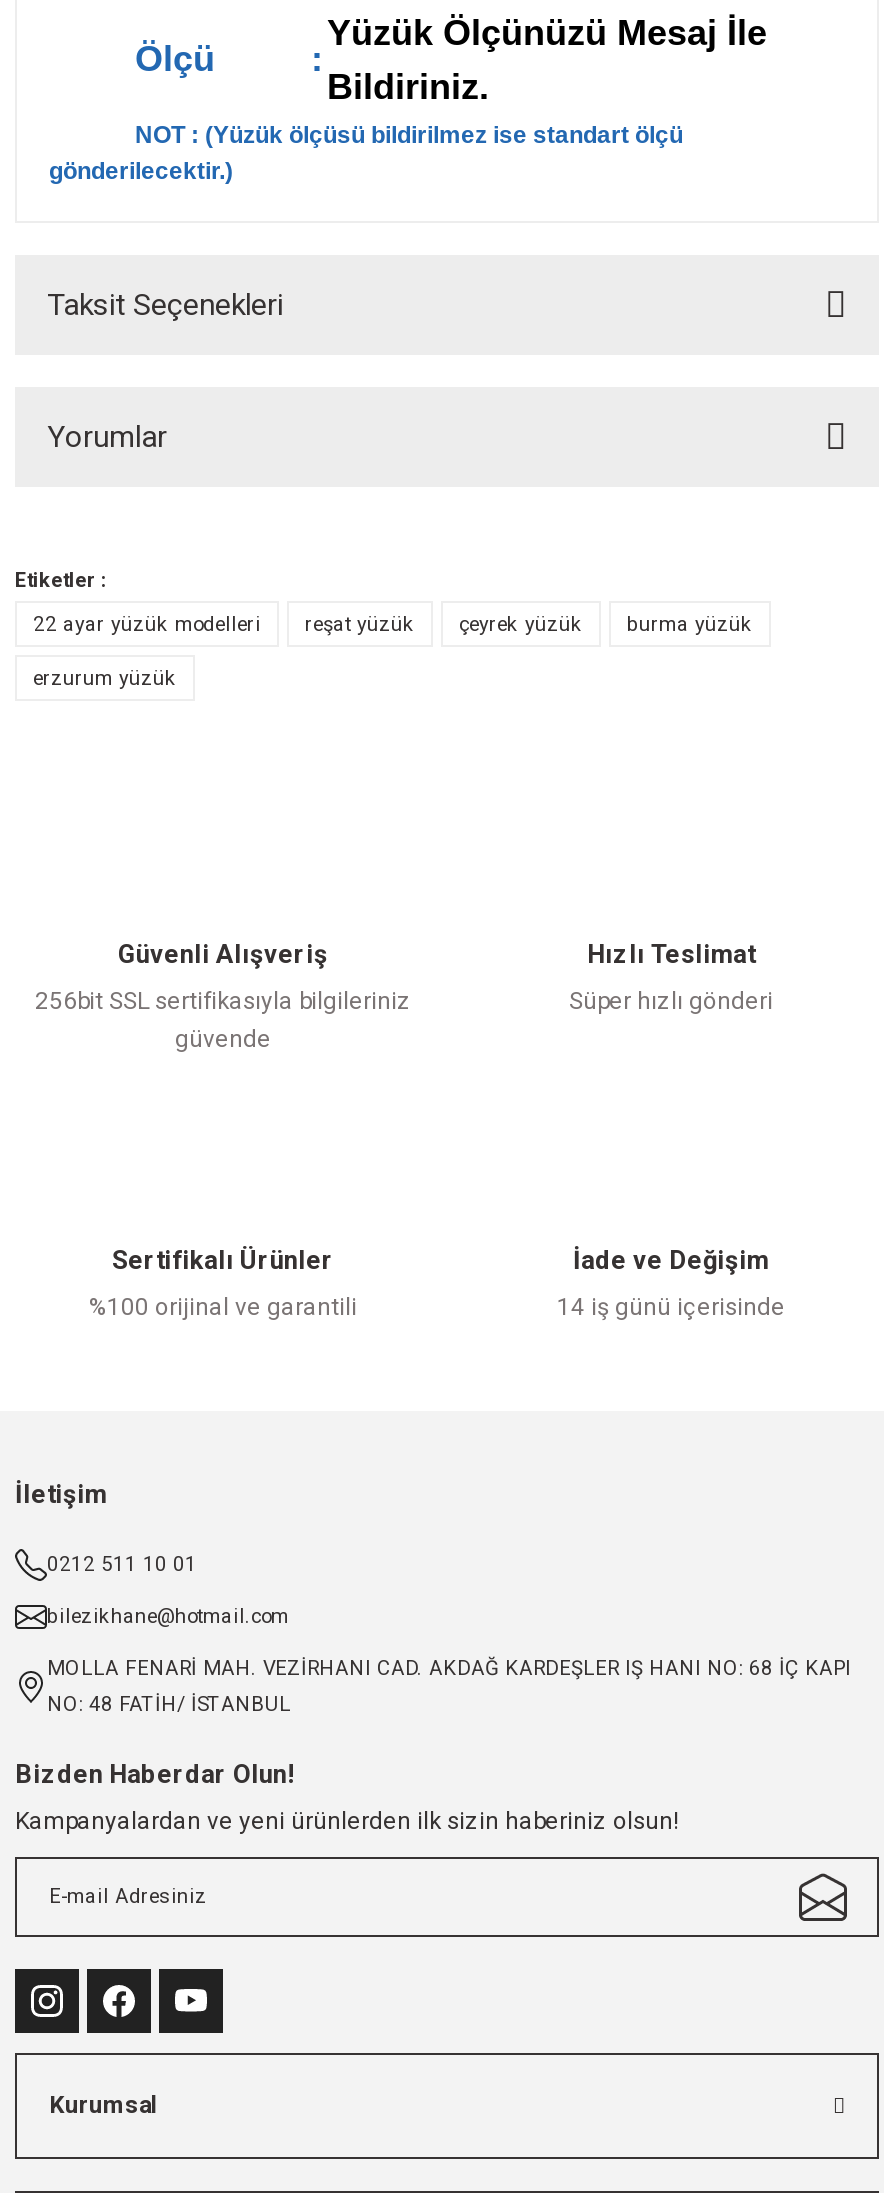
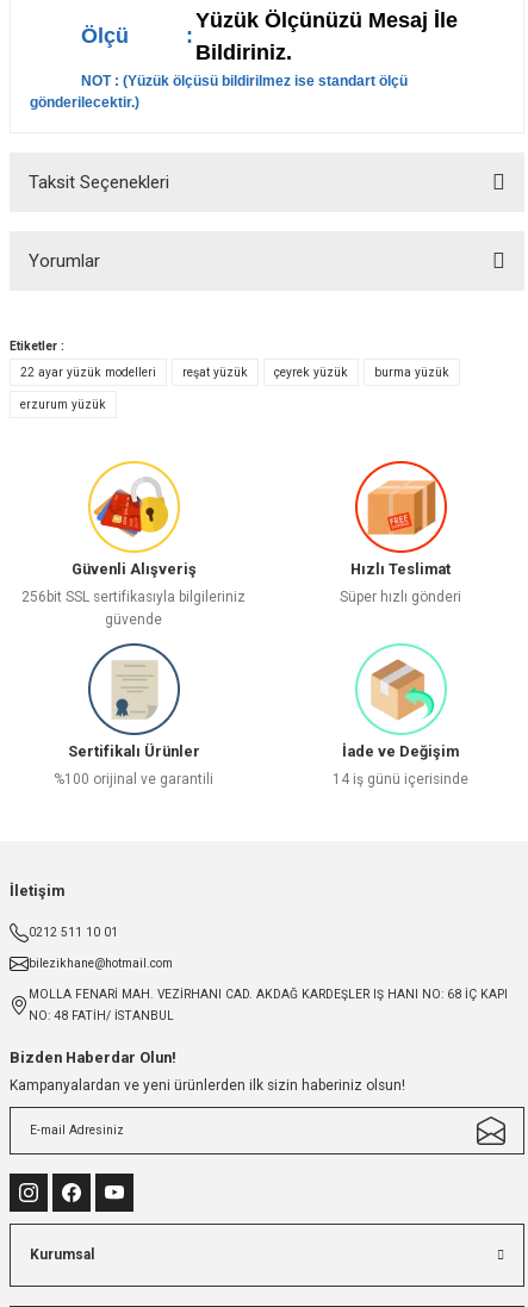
+ [image]

+ [image]

+ [image]

+ [image]
